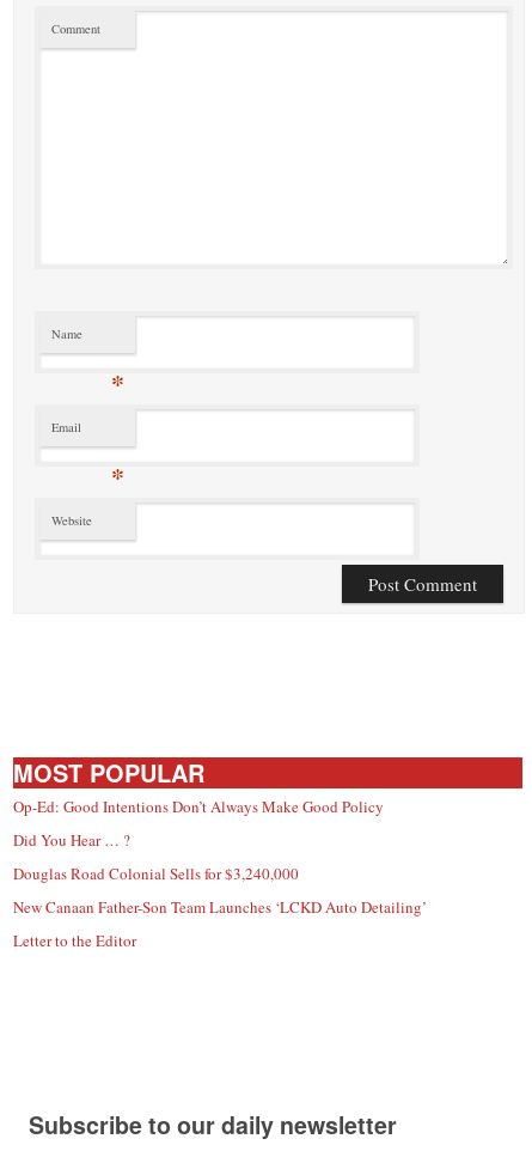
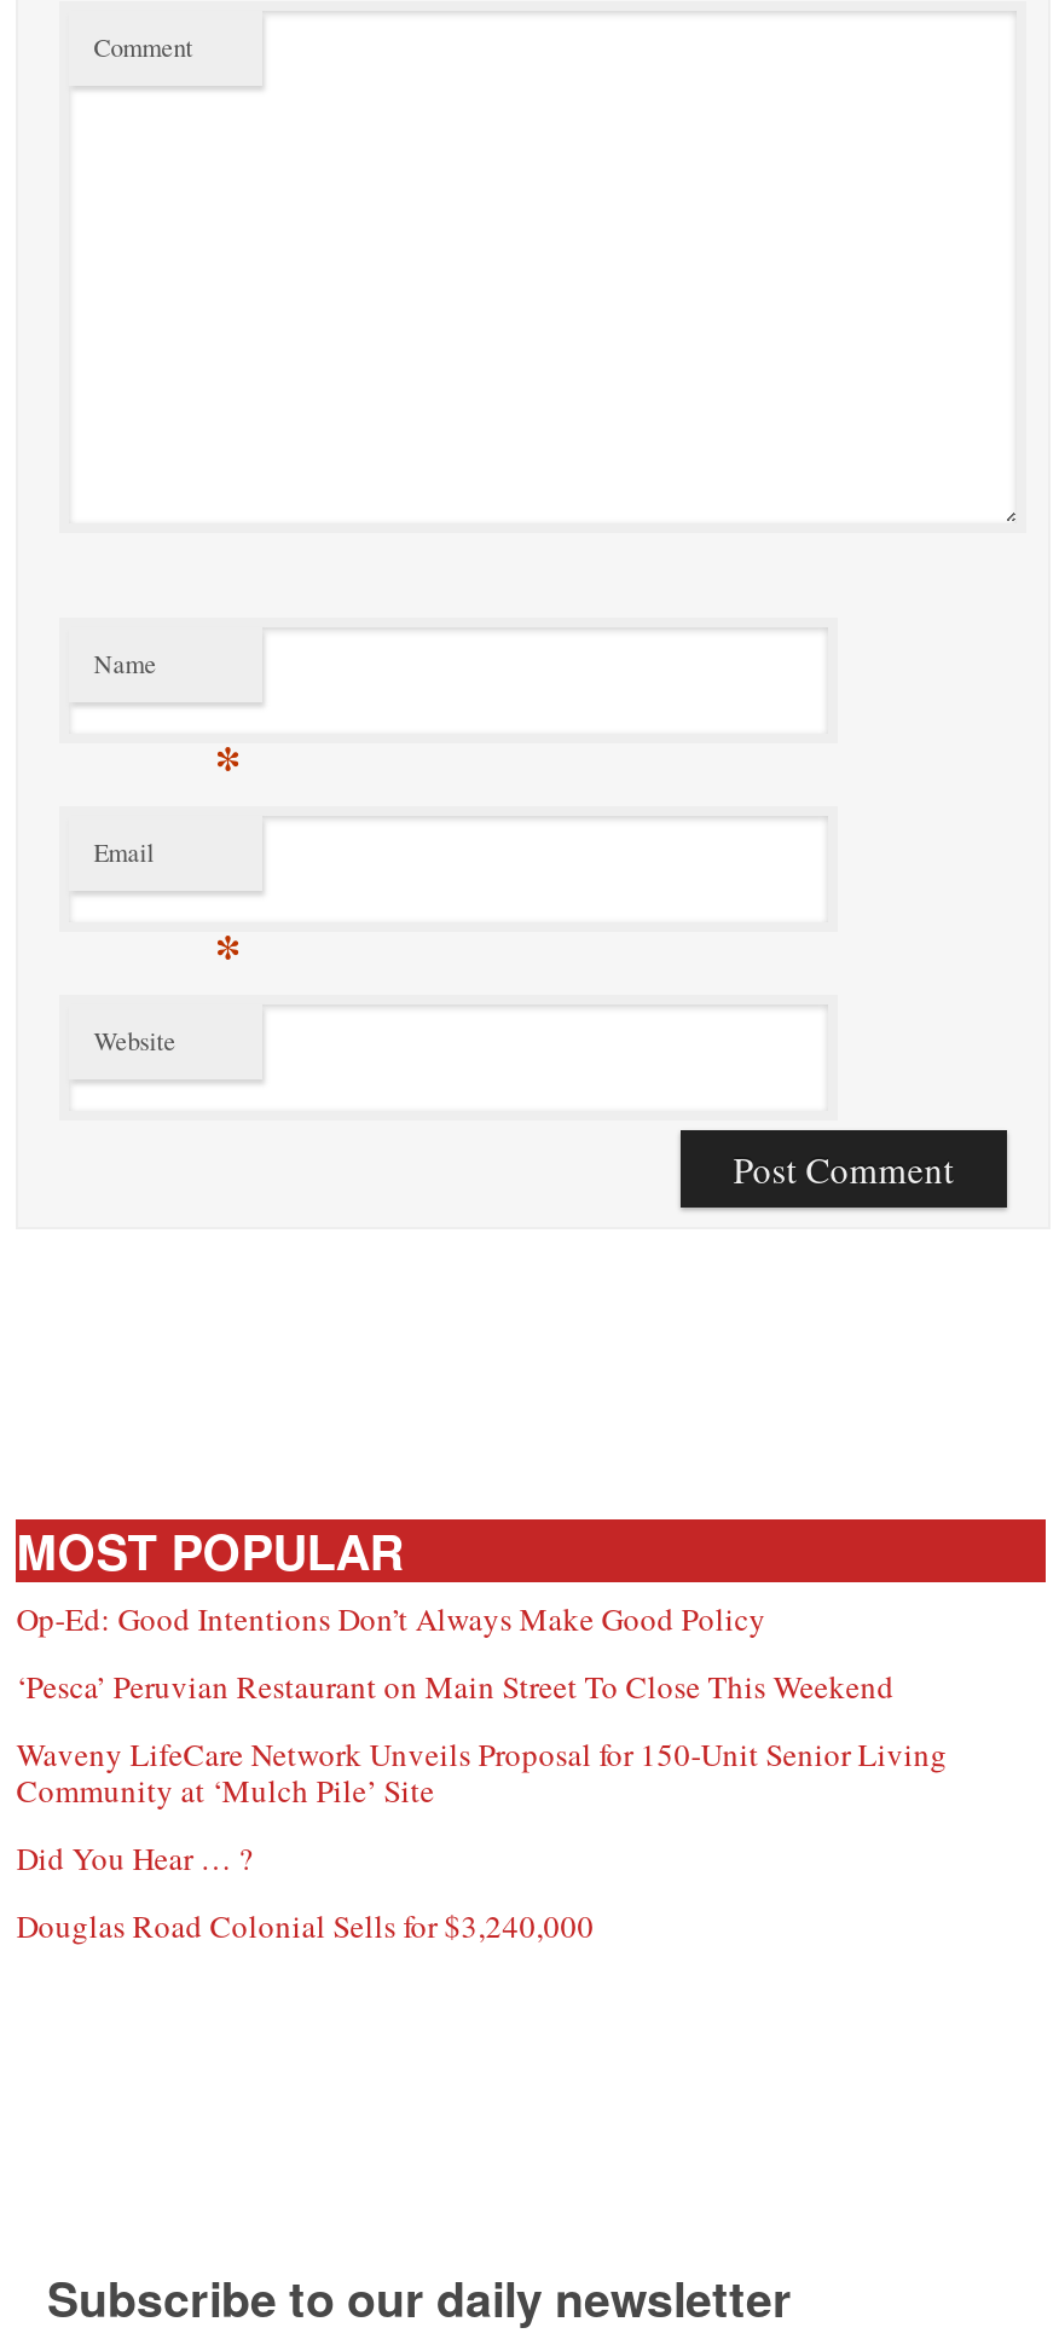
+ ‘Pesca’ Peruvian Restaurant on Main Street To Close This Weekend
+ Waveny LifeCare Network Unveils Proposal for 150-Unit Senior Living
+ Community at ‘Mulch Pile’ Site

moved down: Did You Hear … ? | Douglas Road Colonial Sells for $3,240,000

- New Canaan Father-Son Team Launches ‘LCKD Auto Detailing’
- Letter to the Editor
